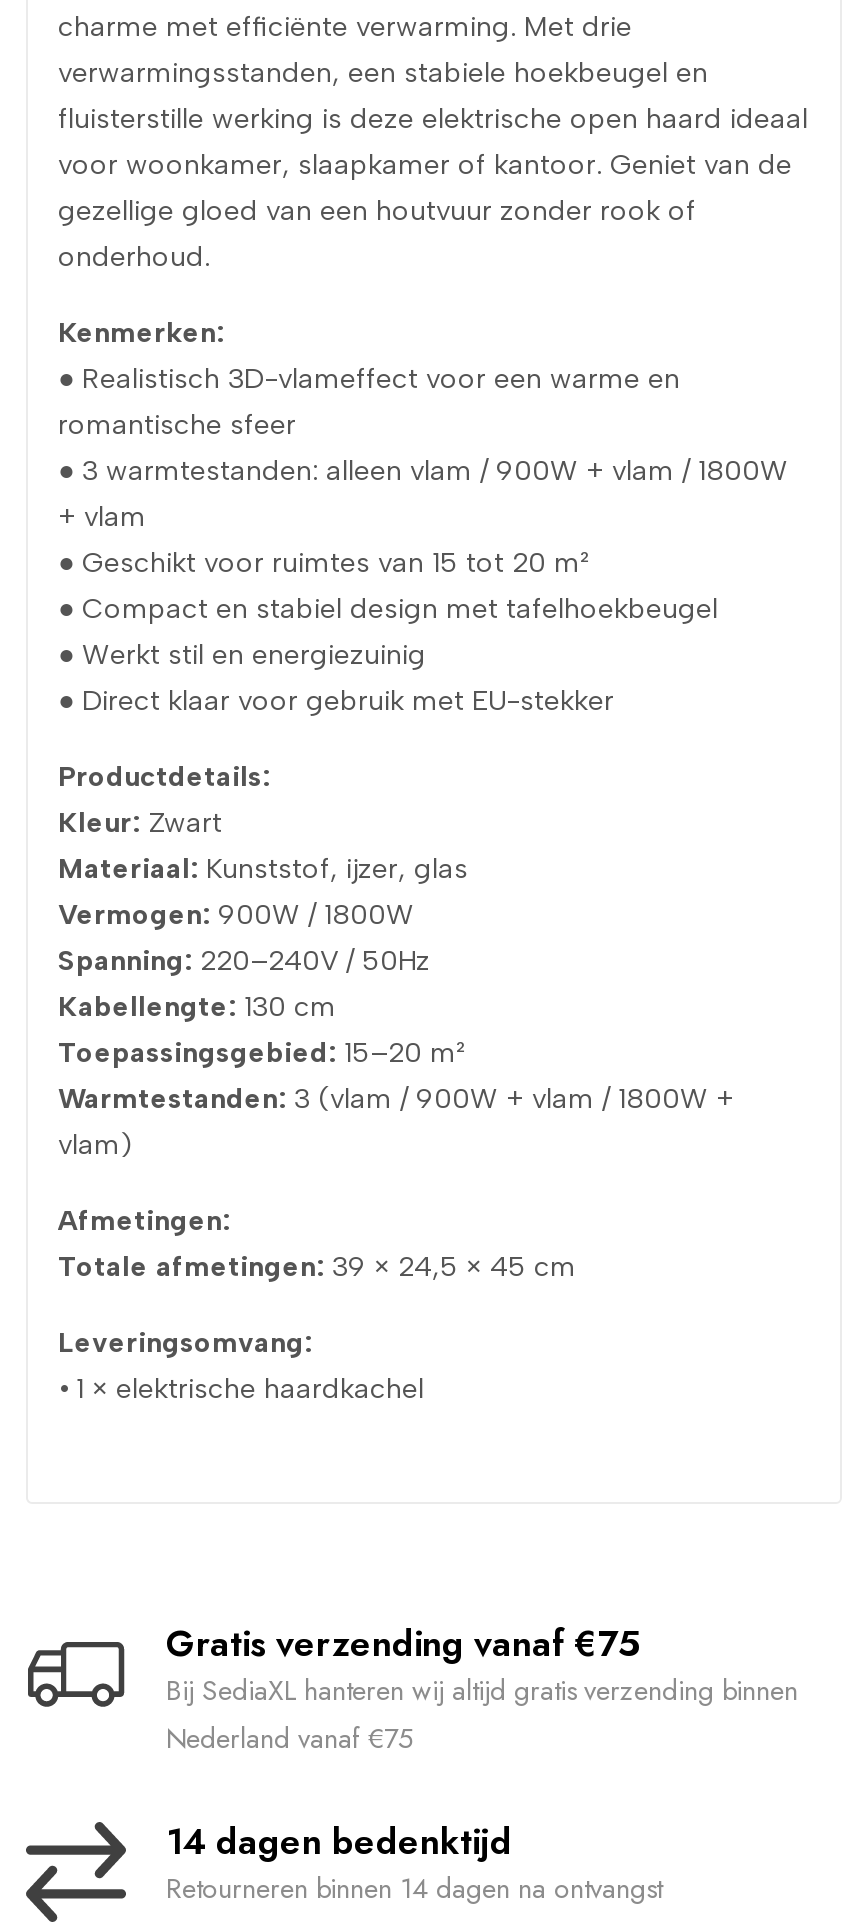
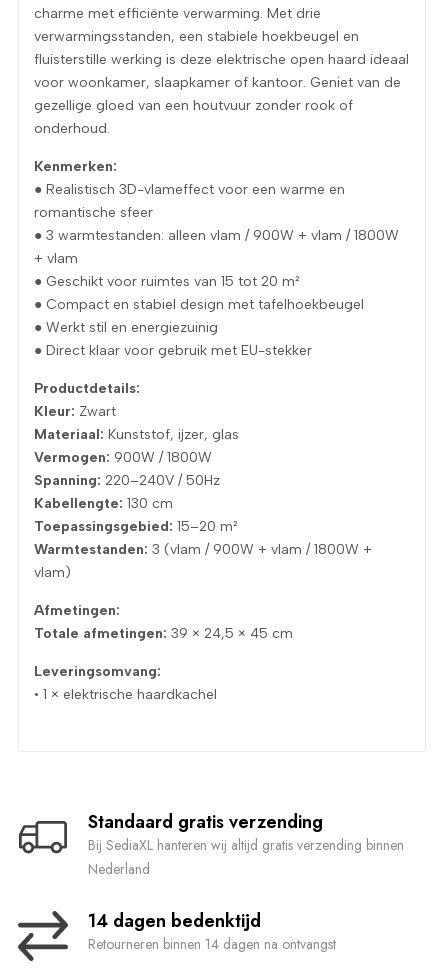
- Gratis verzending vanaf €75
+ Standaard gratis verzending

- Nederland vanaf €75
+ Nederland
